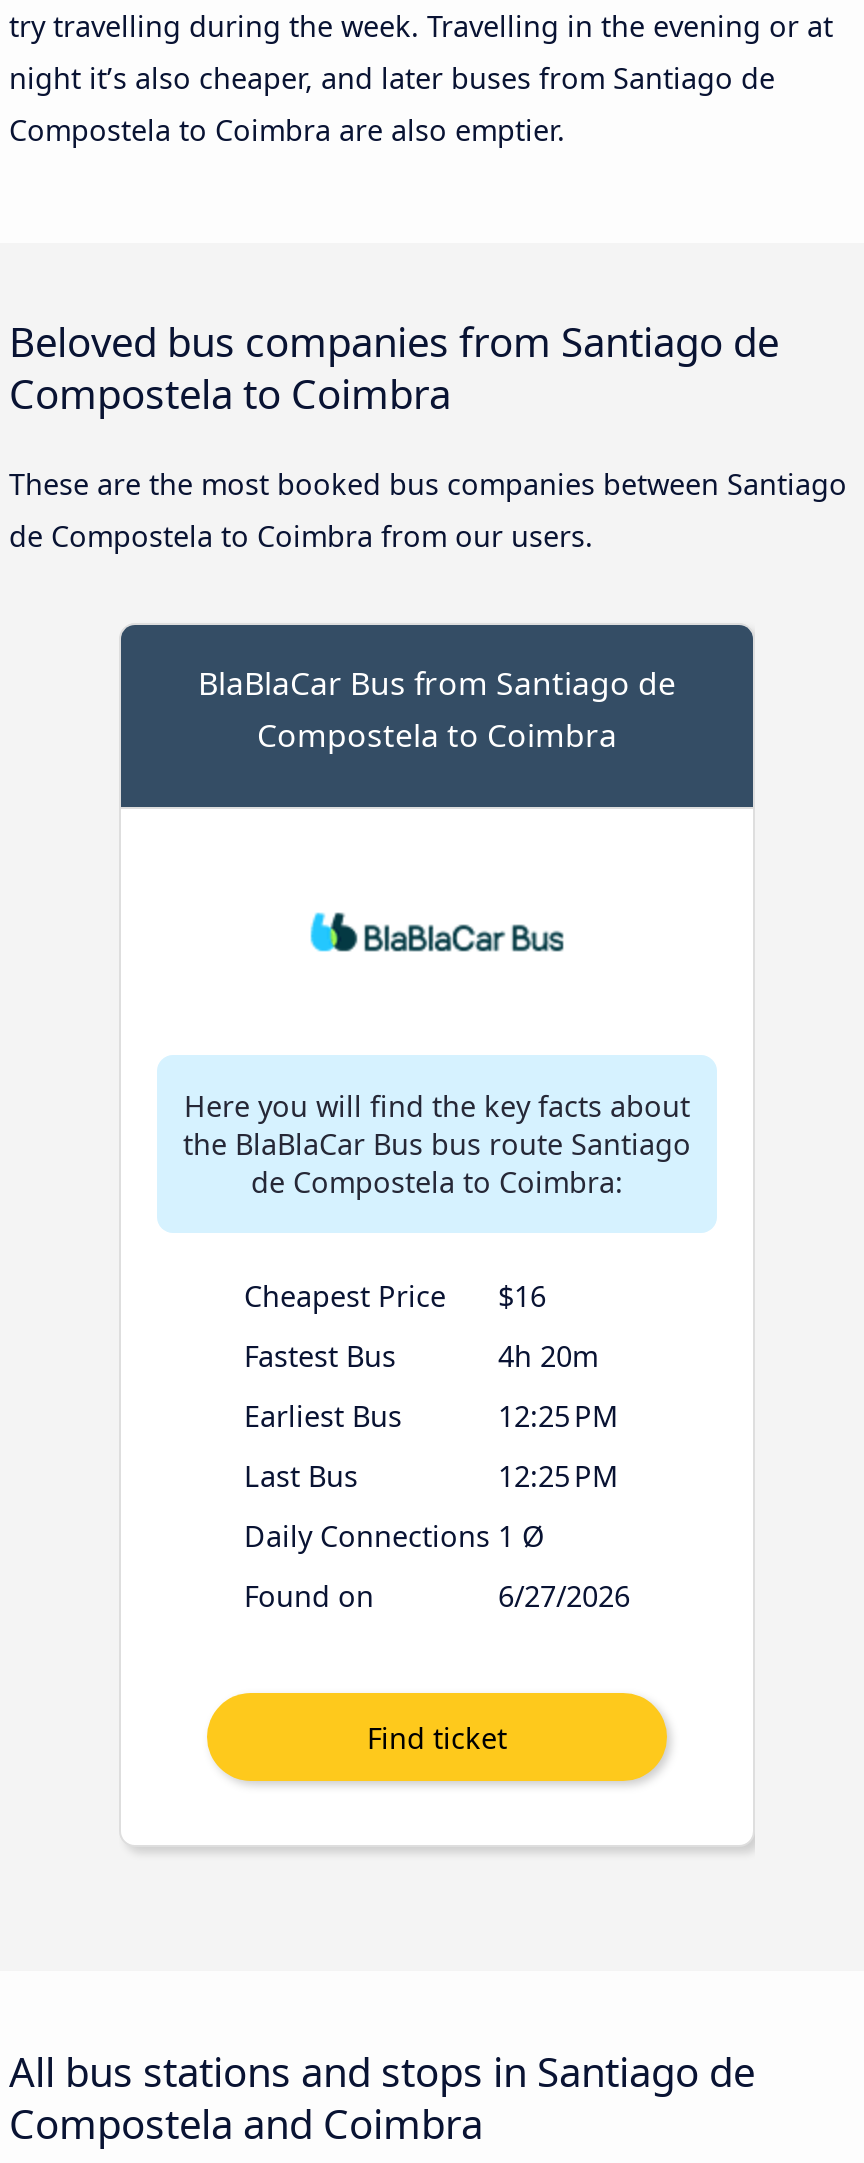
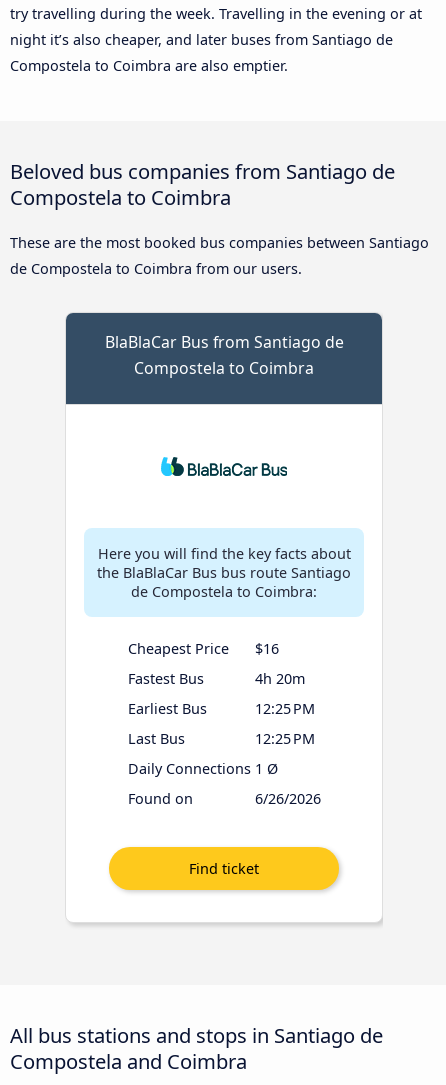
- 6/27/2026
+ 6/26/2026
